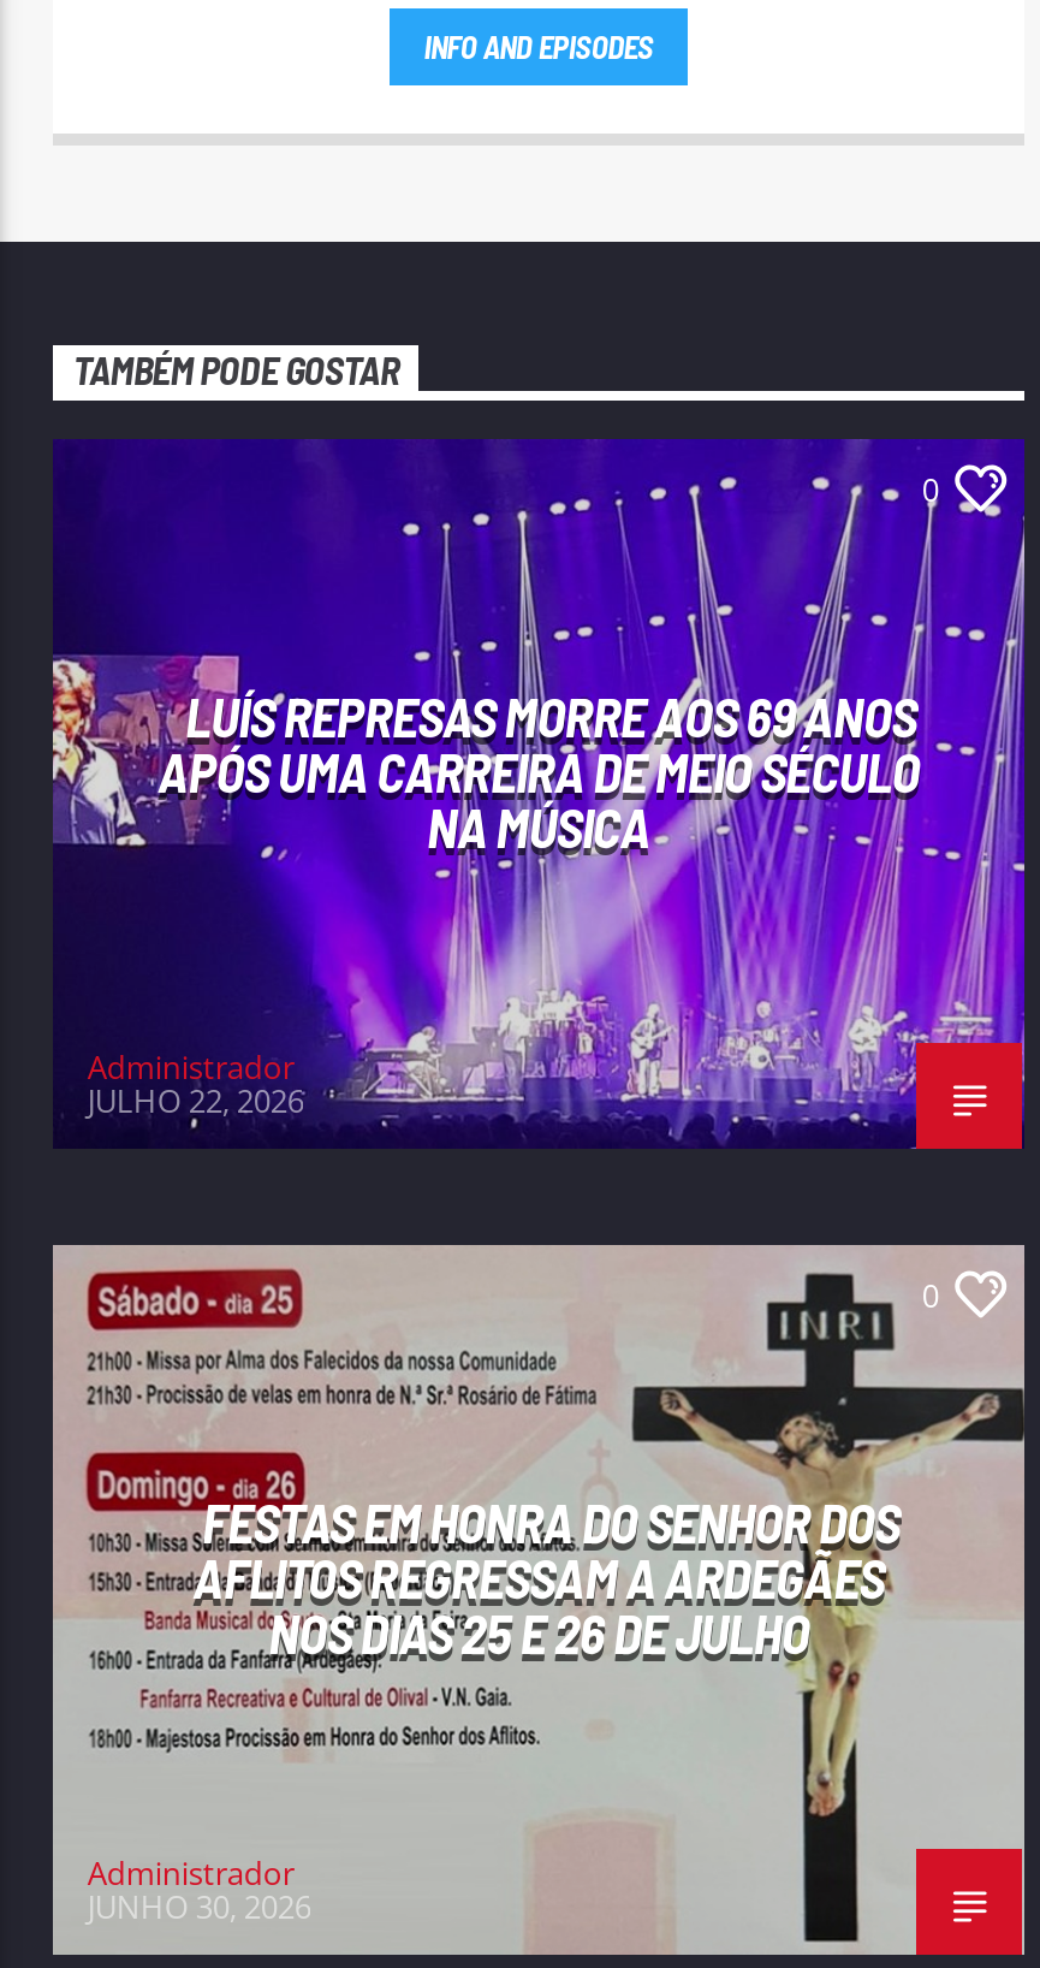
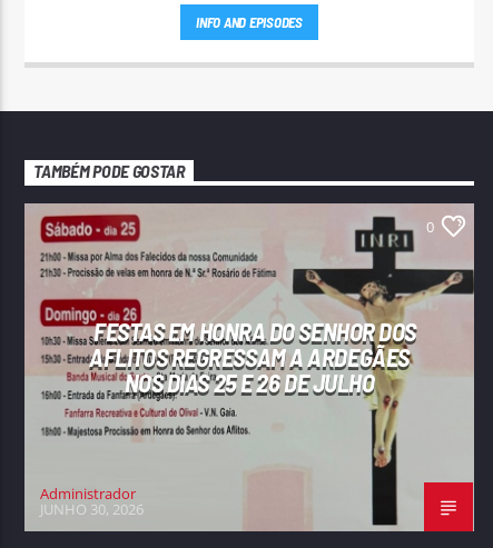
- [image]
- 0

- LUÍS REPRESAS MORRE AOS 69 ANOS
- APÓS UMA CARREIRA DE MEIO SÉCULO
- NA MÚSICA

- Administrador
- JULHO 22, 2026
